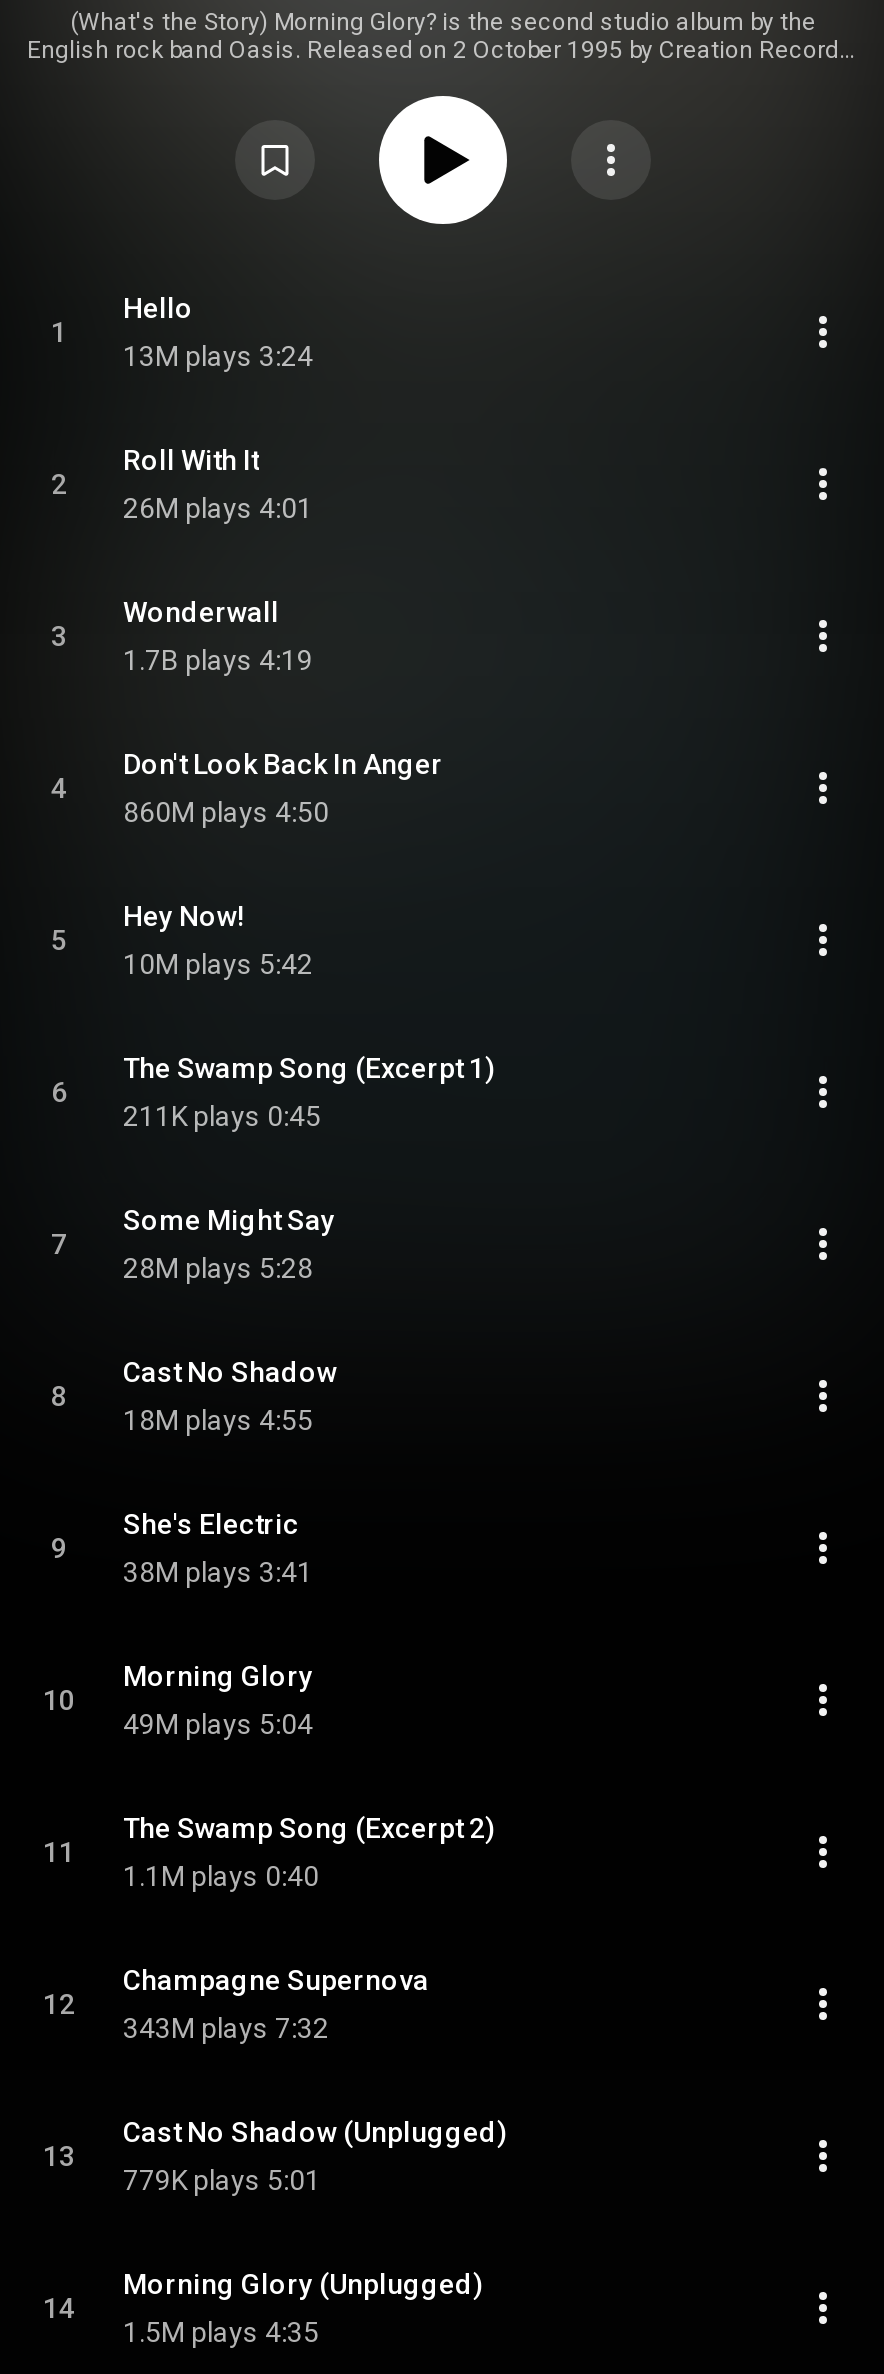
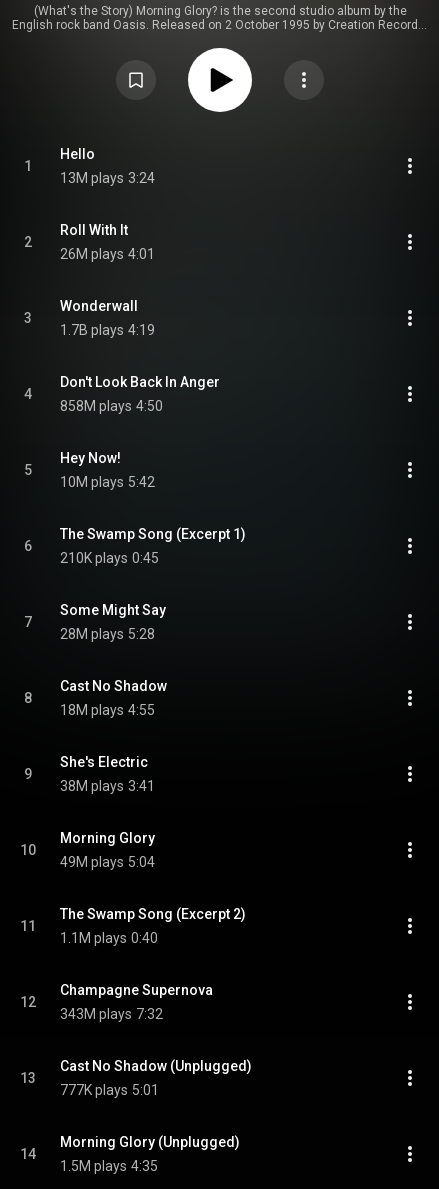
- 860M plays 4:50
+ 858M plays 4:50

- 211K plays 0:45
+ 210K plays 0:45

- 779K plays 5:01
+ 777K plays 5:01
